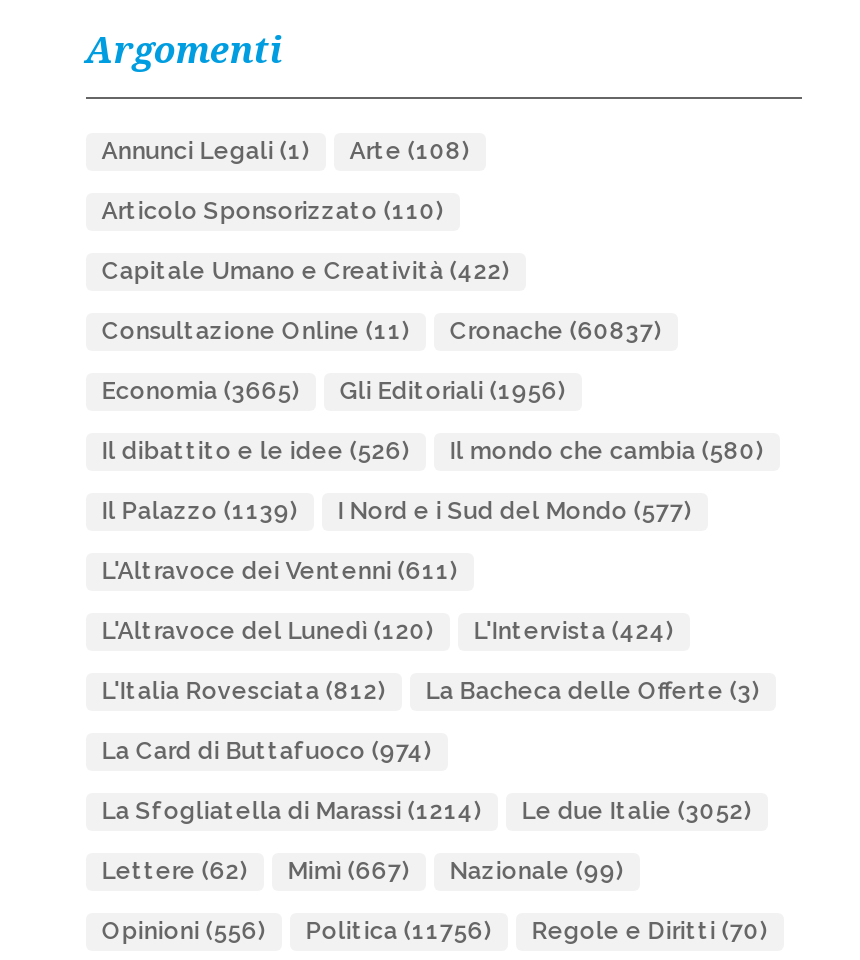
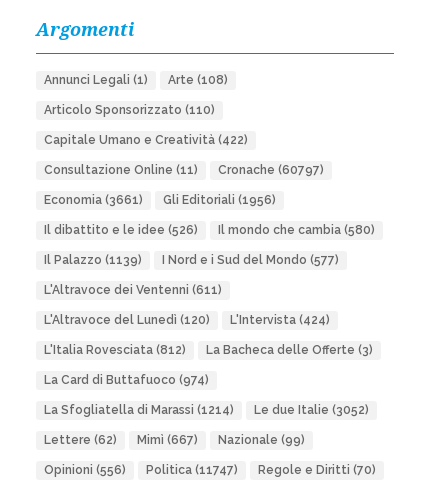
- Consultazione Online (11) Cronache (60837)
+ Consultazione Online (11) Cronache (60797)

- Economia (3665) Gli Editoriali (1956)
+ Economia (3661) Gli Editoriali (1956)

- Opinioni (556) Politica (11756) Regole e Diritti (70)
+ Opinioni (556) Politica (11747) Regole e Diritti (70)
